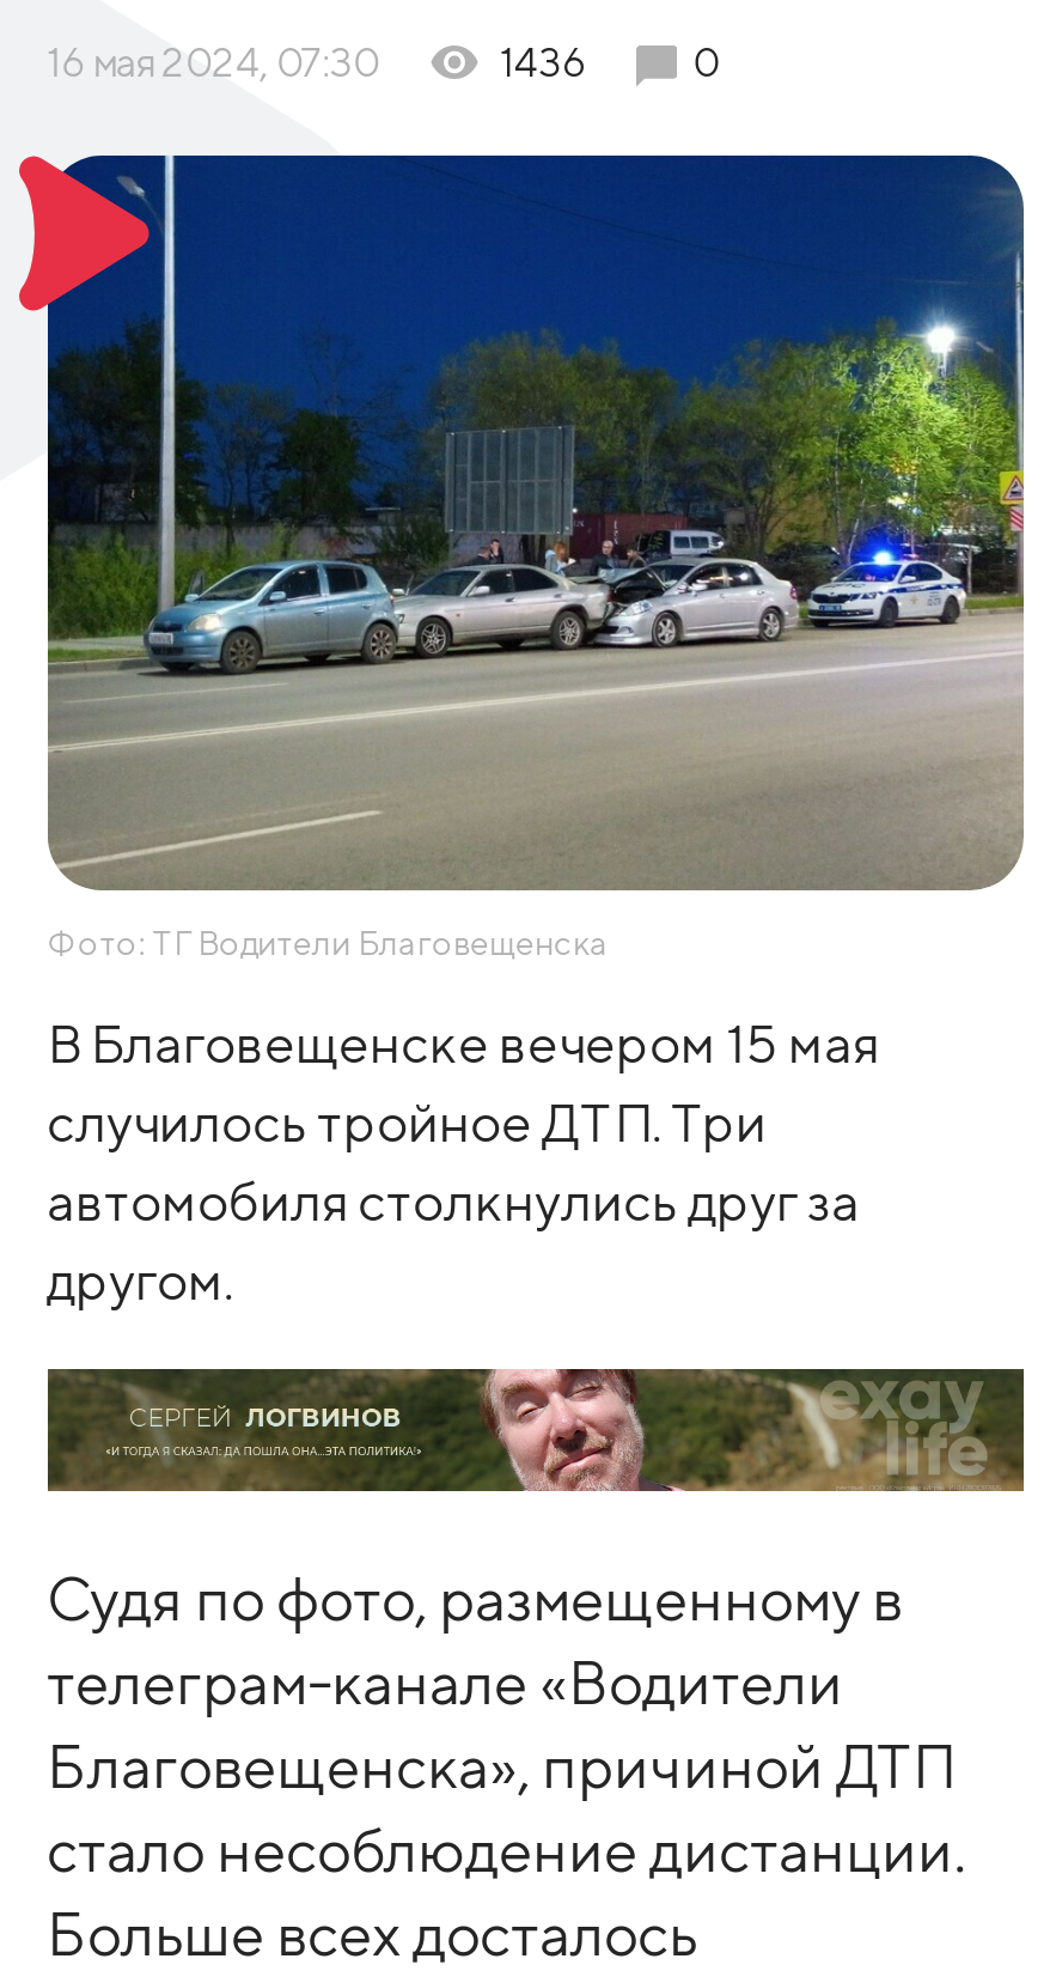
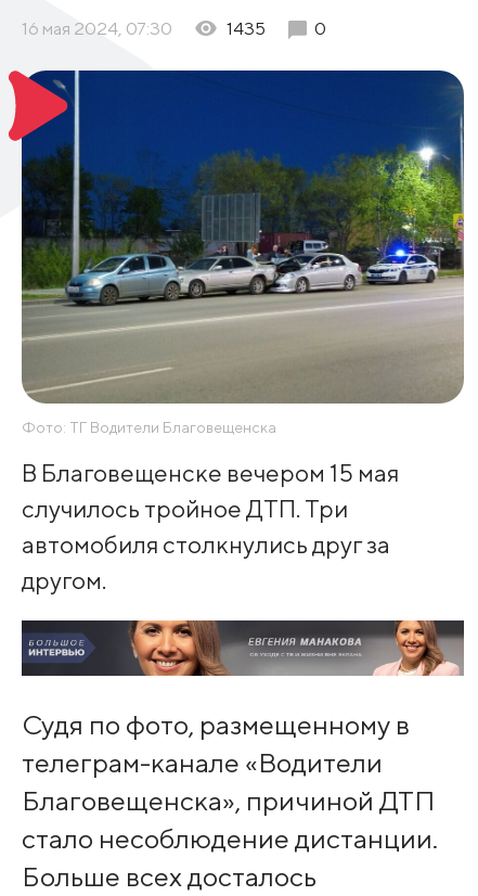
- 1436
+ 1435

- [image]
+ [image]
